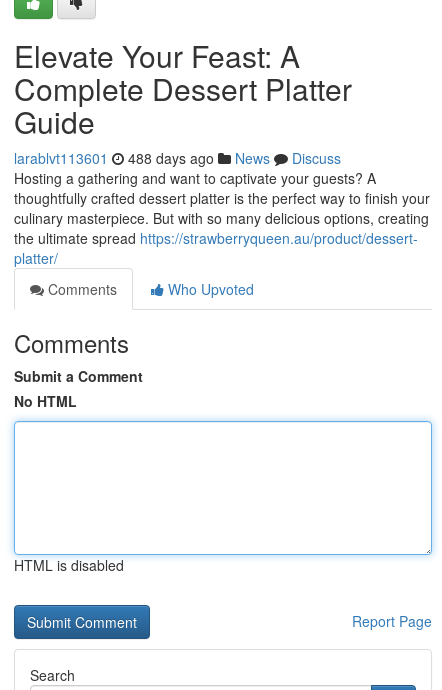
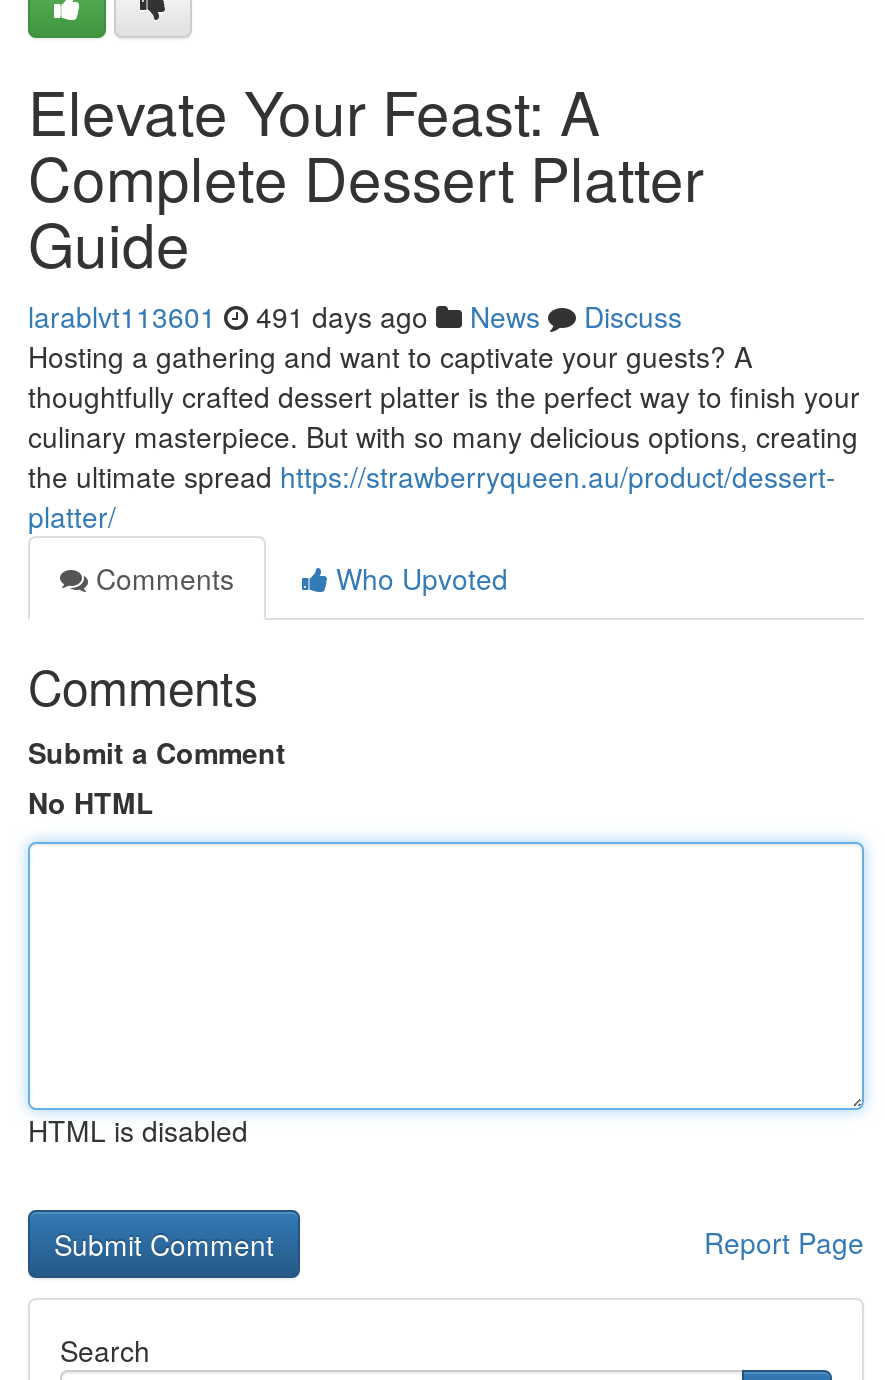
- larablvt113601 488 days ago News Discuss
+ larablvt113601 491 days ago News Discuss
